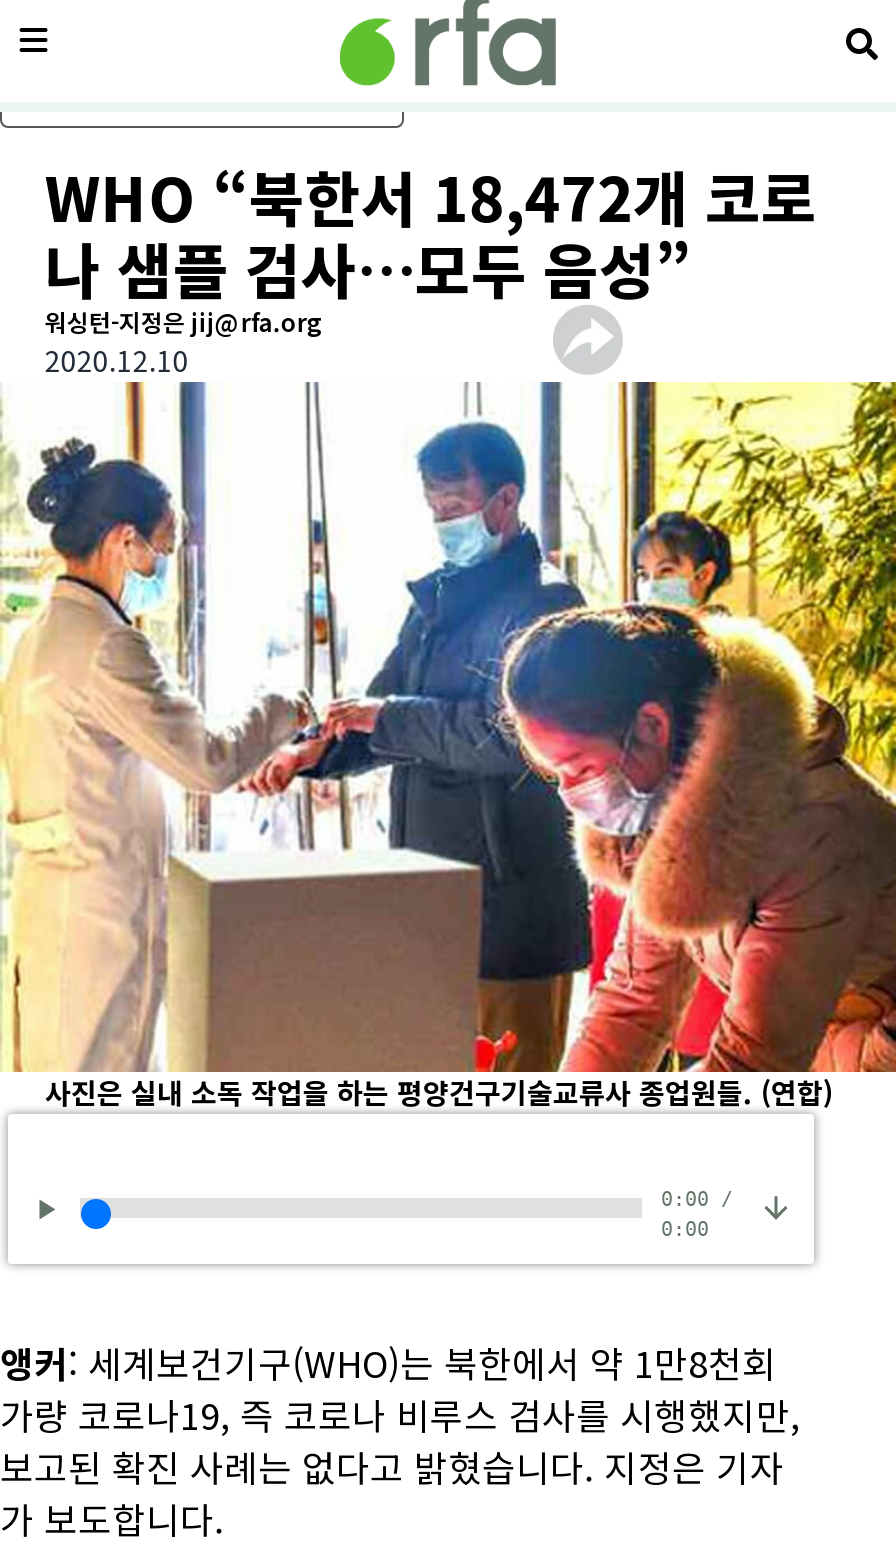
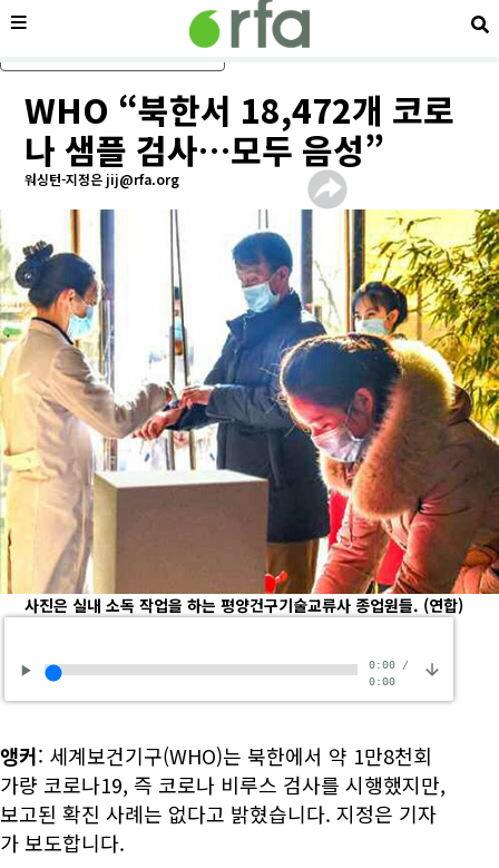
- 2020.12.10
